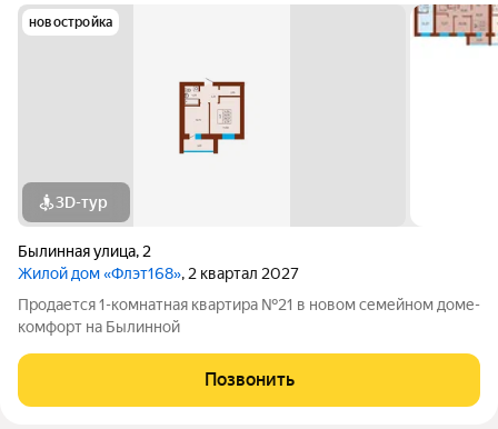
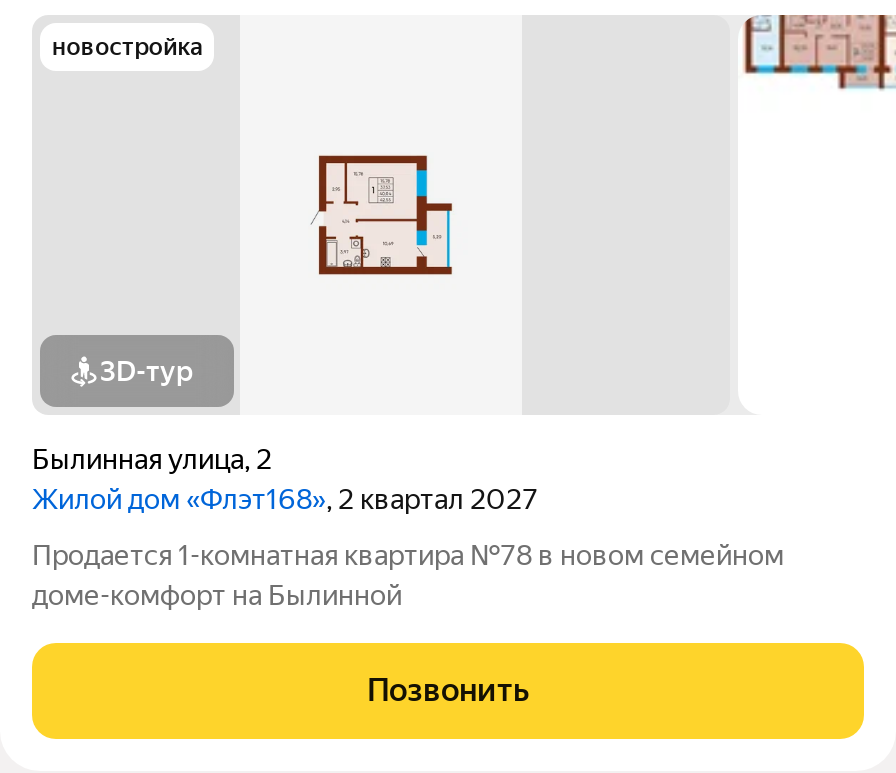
- [image]
+ [image]

- Продается 1-комнатная квартира №21 в новом семейном доме-
- комфорт на Былинной
+ Продается 1-комнатная квартира №78 в новом семейном
+ доме-комфорт на Былинной
